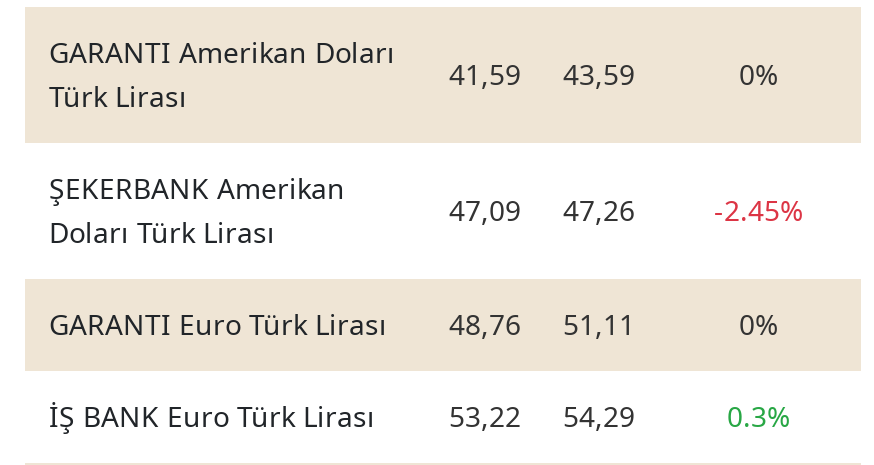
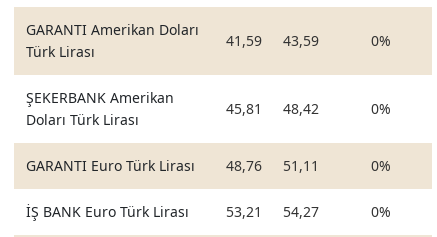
- 47,09
+ 45,81

- 47,26
+ 48,42

- -2.45%
+ 0%

- 53,22
+ 53,21

- 54,29
+ 54,27

- 0.3%
+ 0%
